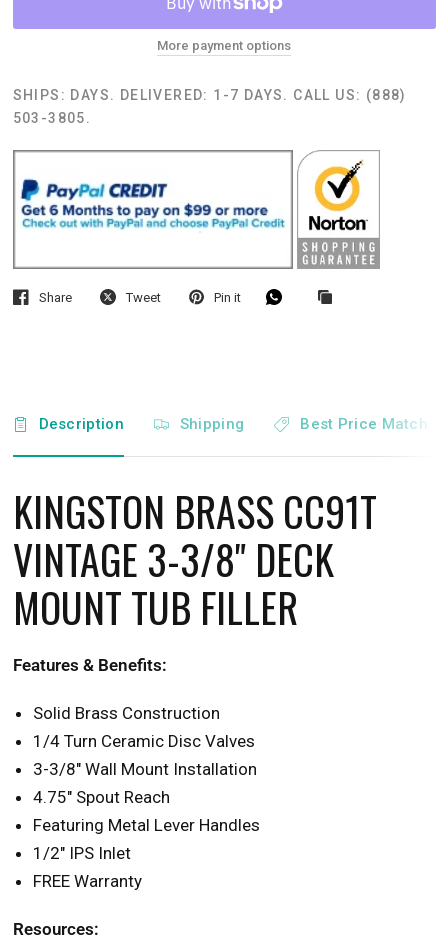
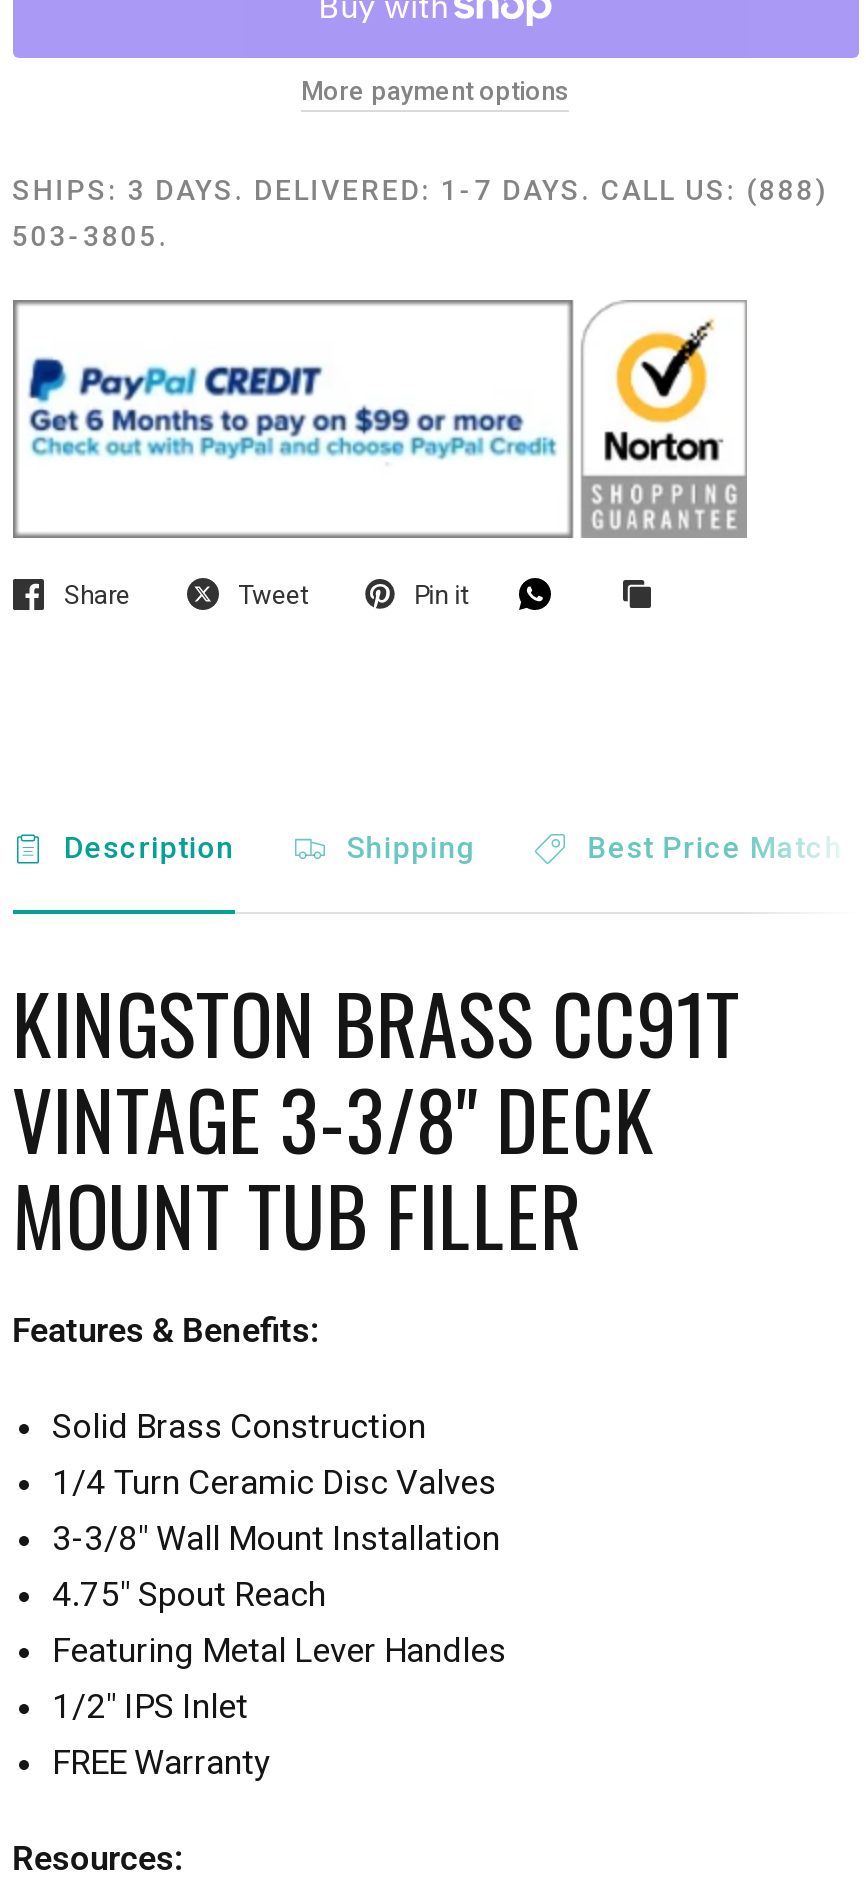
- SHIPS: DAYS. DELIVERED: 1-7 DAYS. CALL US: (888)
+ SHIPS: 3 DAYS. DELIVERED: 1-7 DAYS. CALL US: (888)
